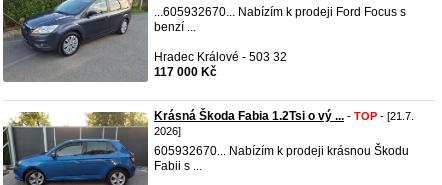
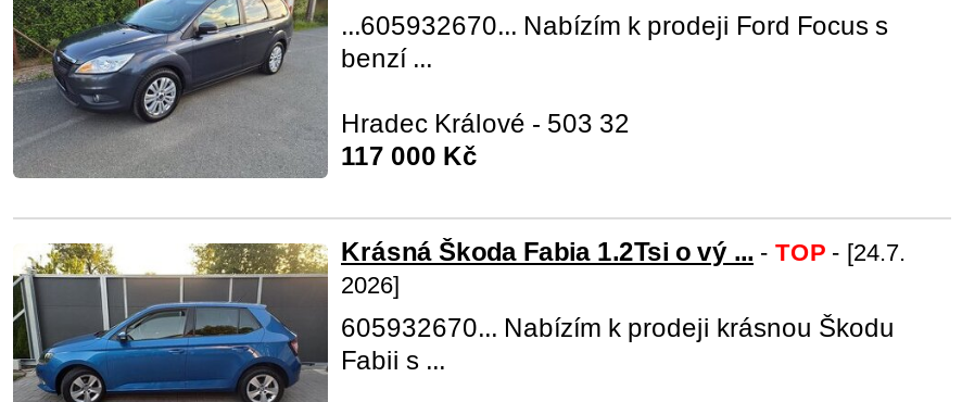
- Krásná Škoda Fabia 1.2Tsi o vý ... - TOP - [21.7.
+ Krásná Škoda Fabia 1.2Tsi o vý ... - TOP - [24.7.
